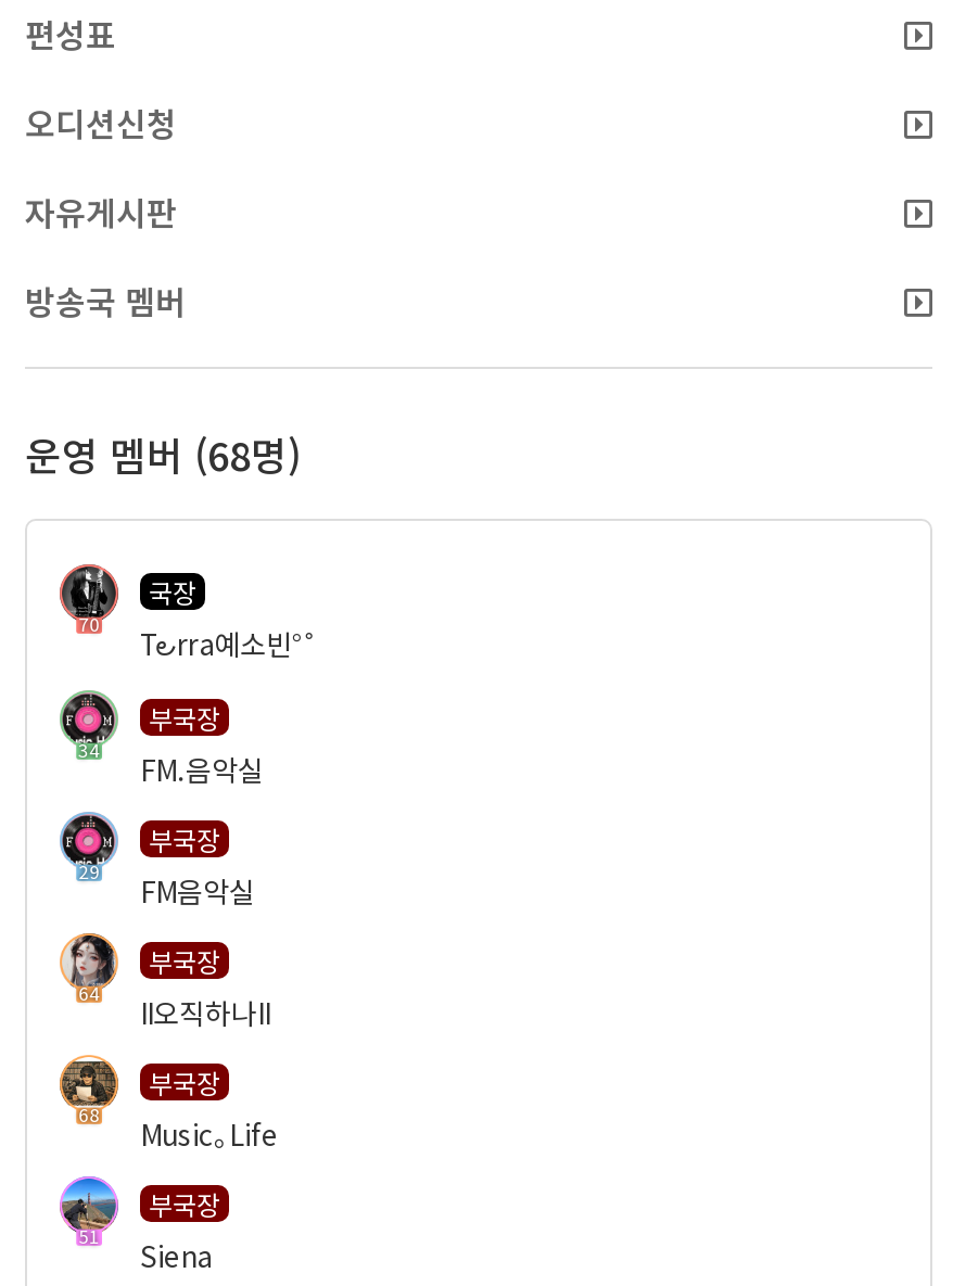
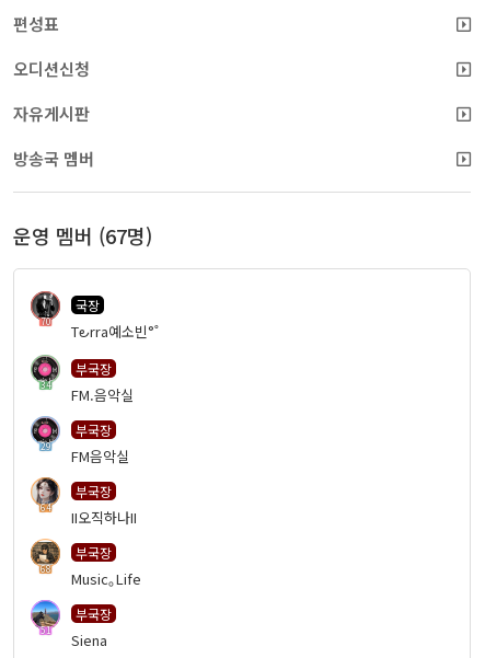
- 운영 멤버 (68명)
+ 운영 멤버 (67명)
